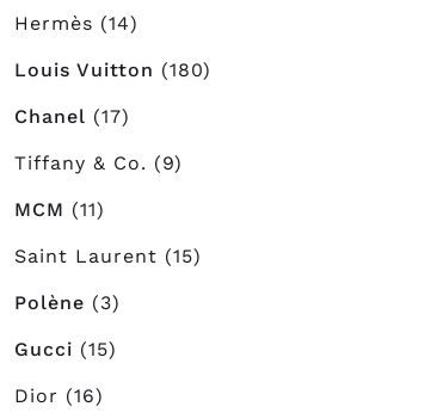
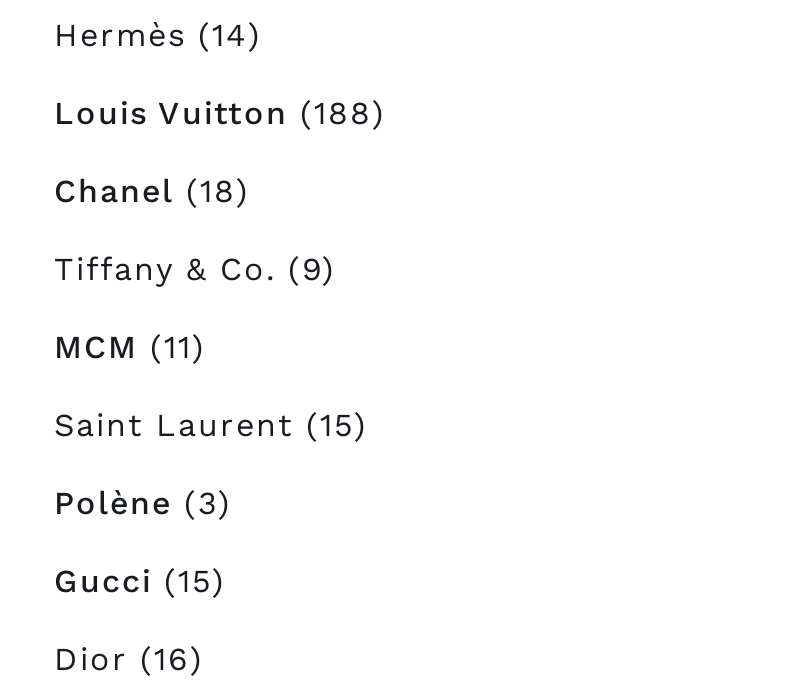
- Louis Vuitton (180)
+ Louis Vuitton (188)

- Chanel (17)
+ Chanel (18)
